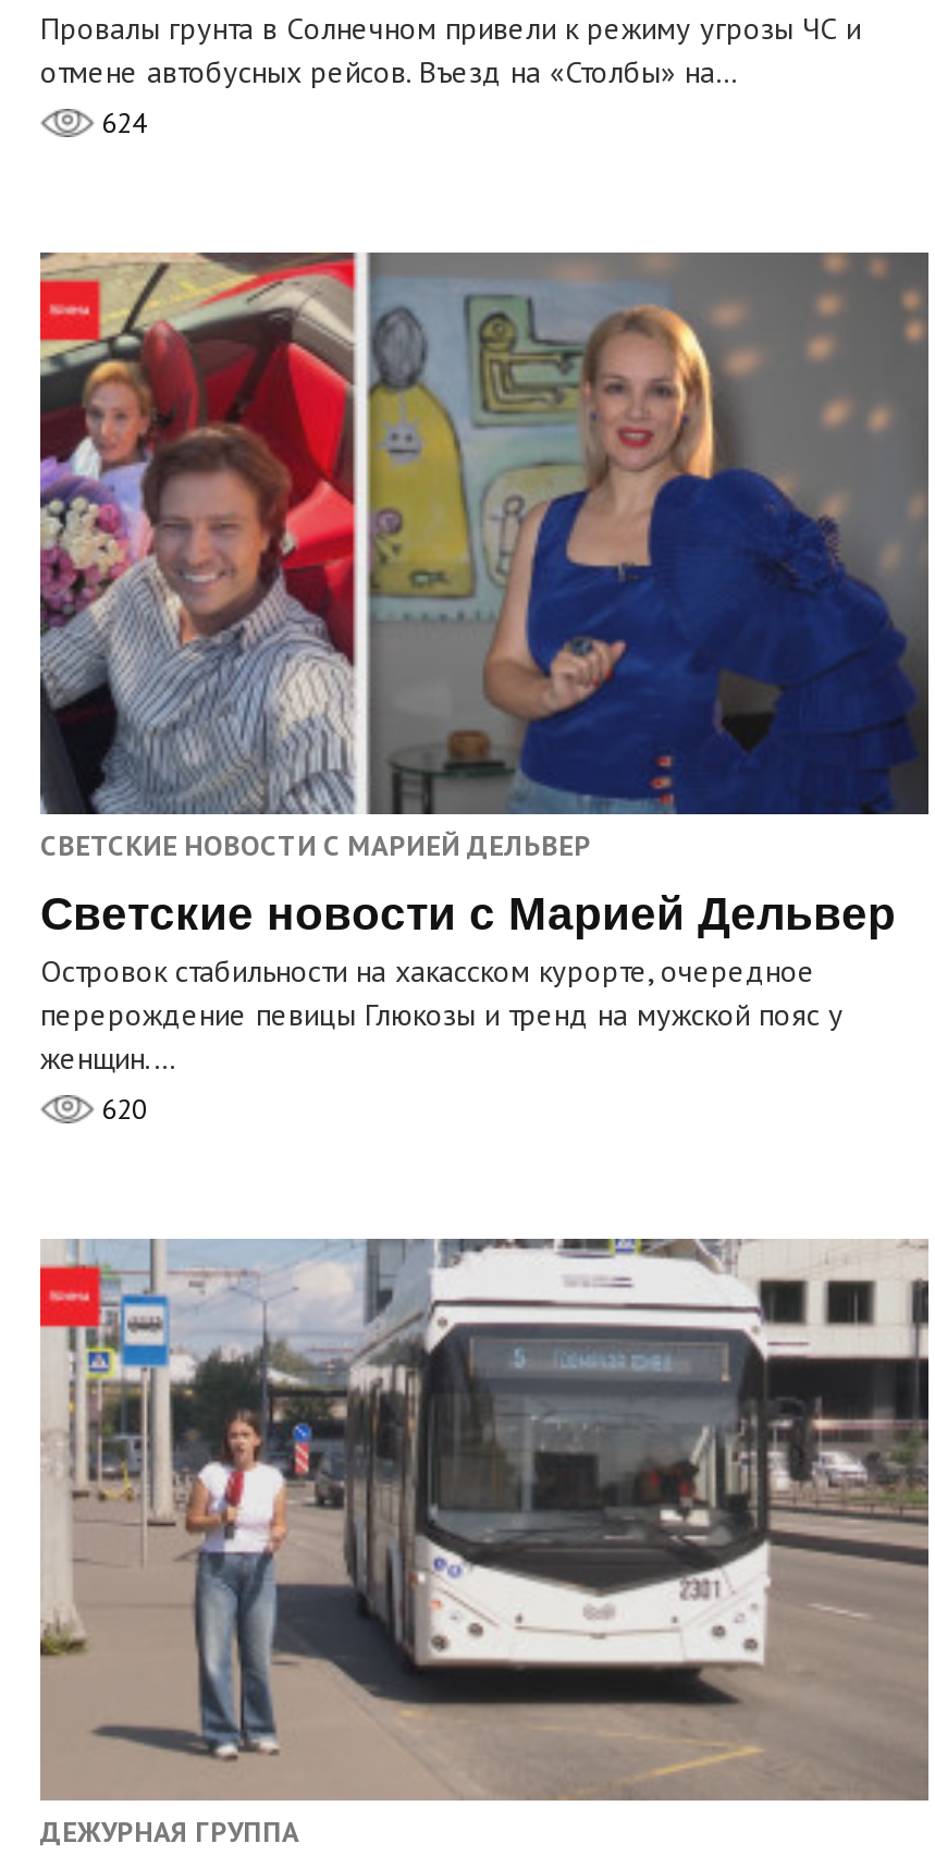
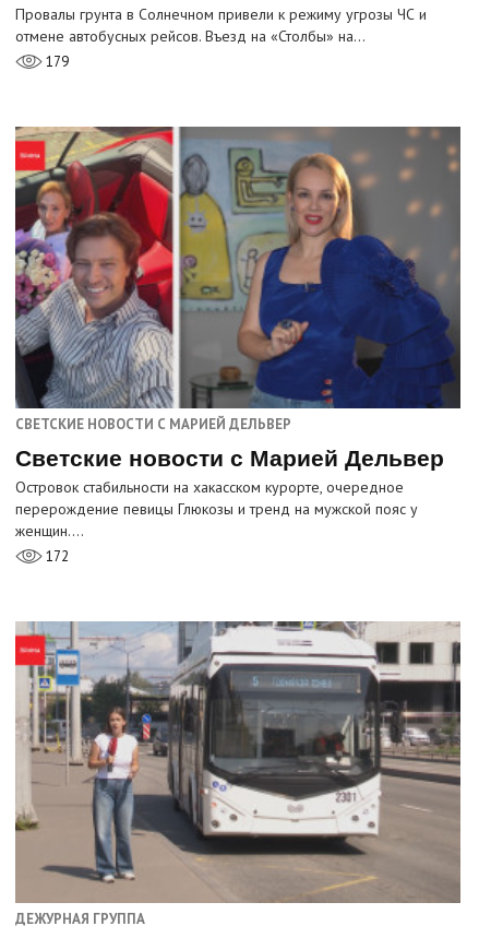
- 624
+ 179

- 620
+ 172
